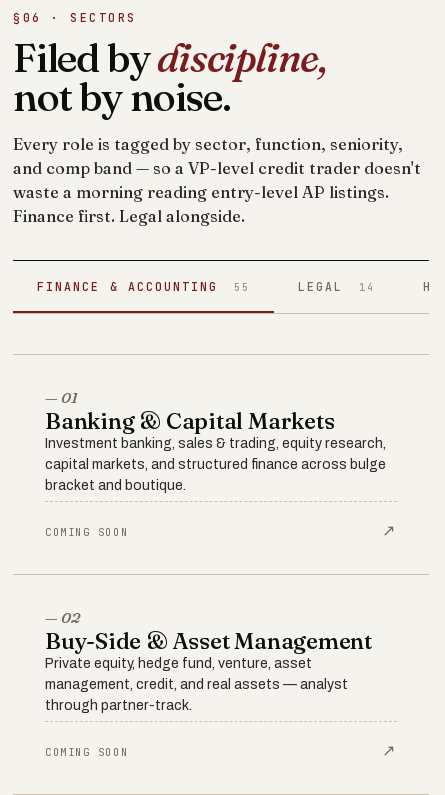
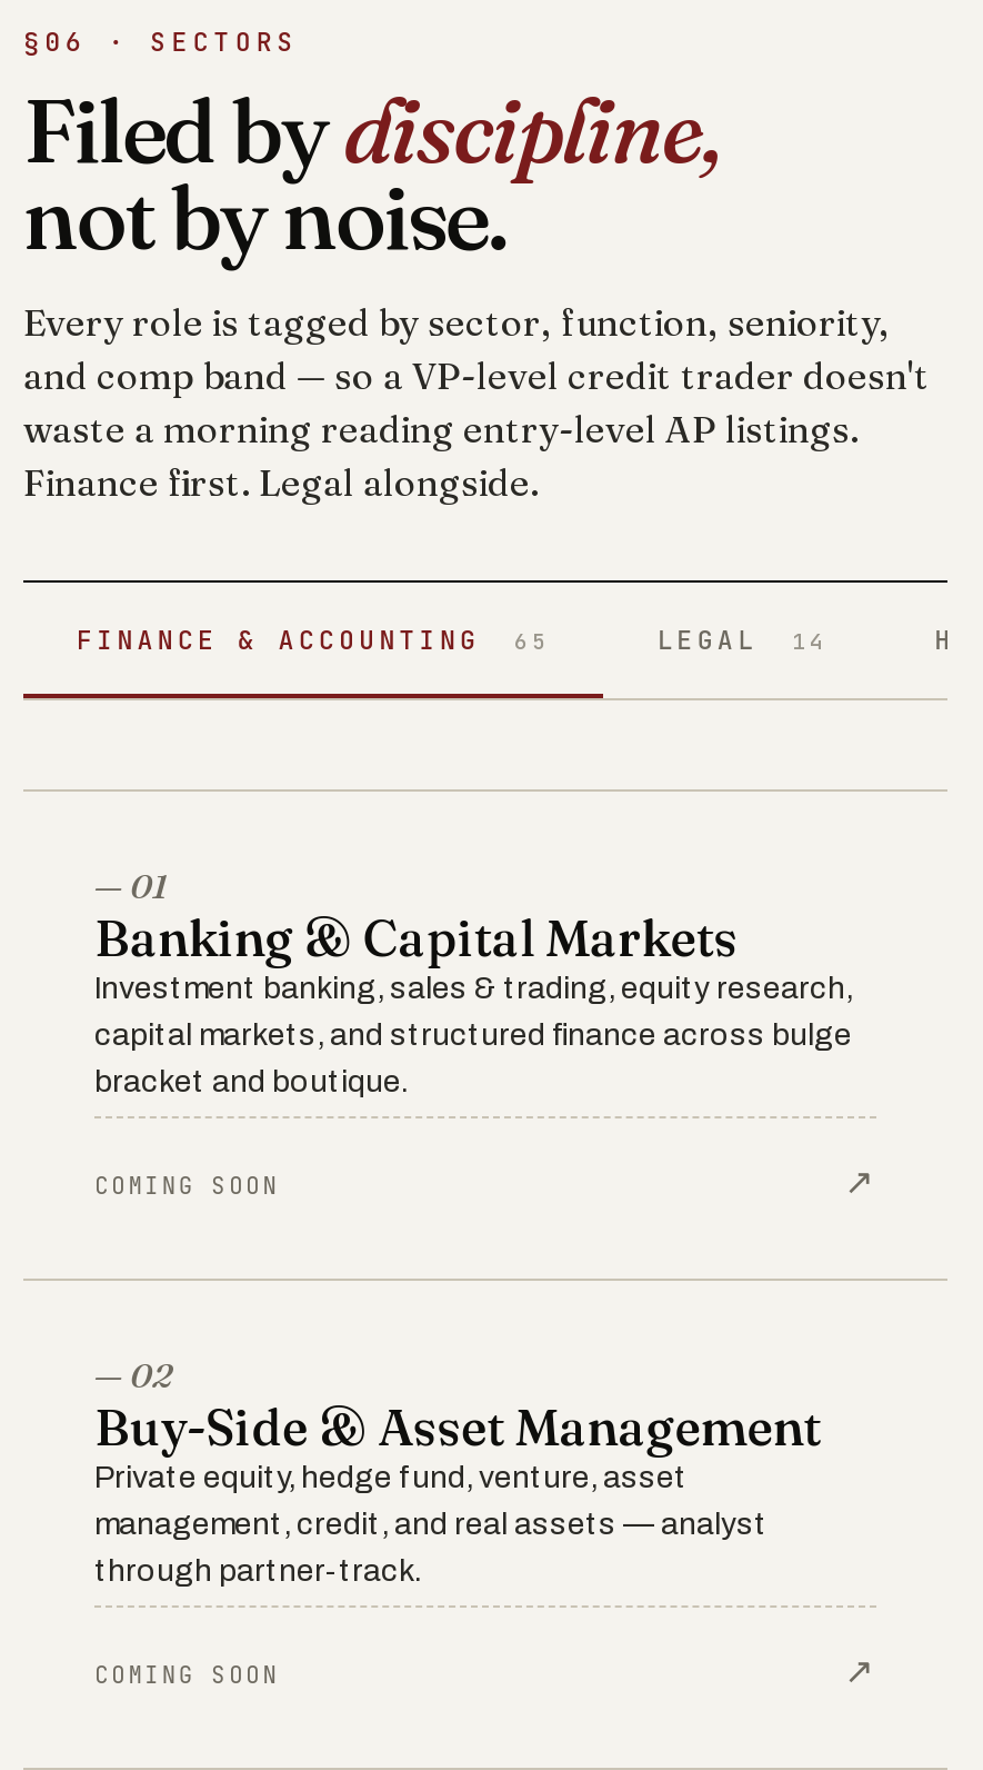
- FINANCE & ACCOUNTING 55
+ FINANCE & ACCOUNTING 65
